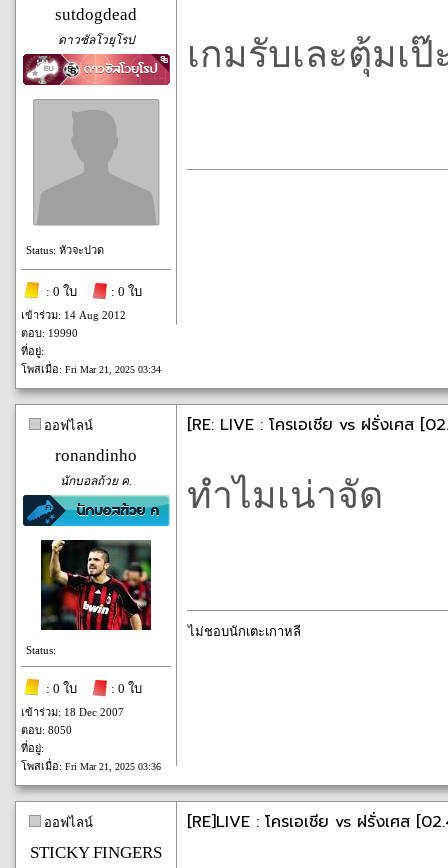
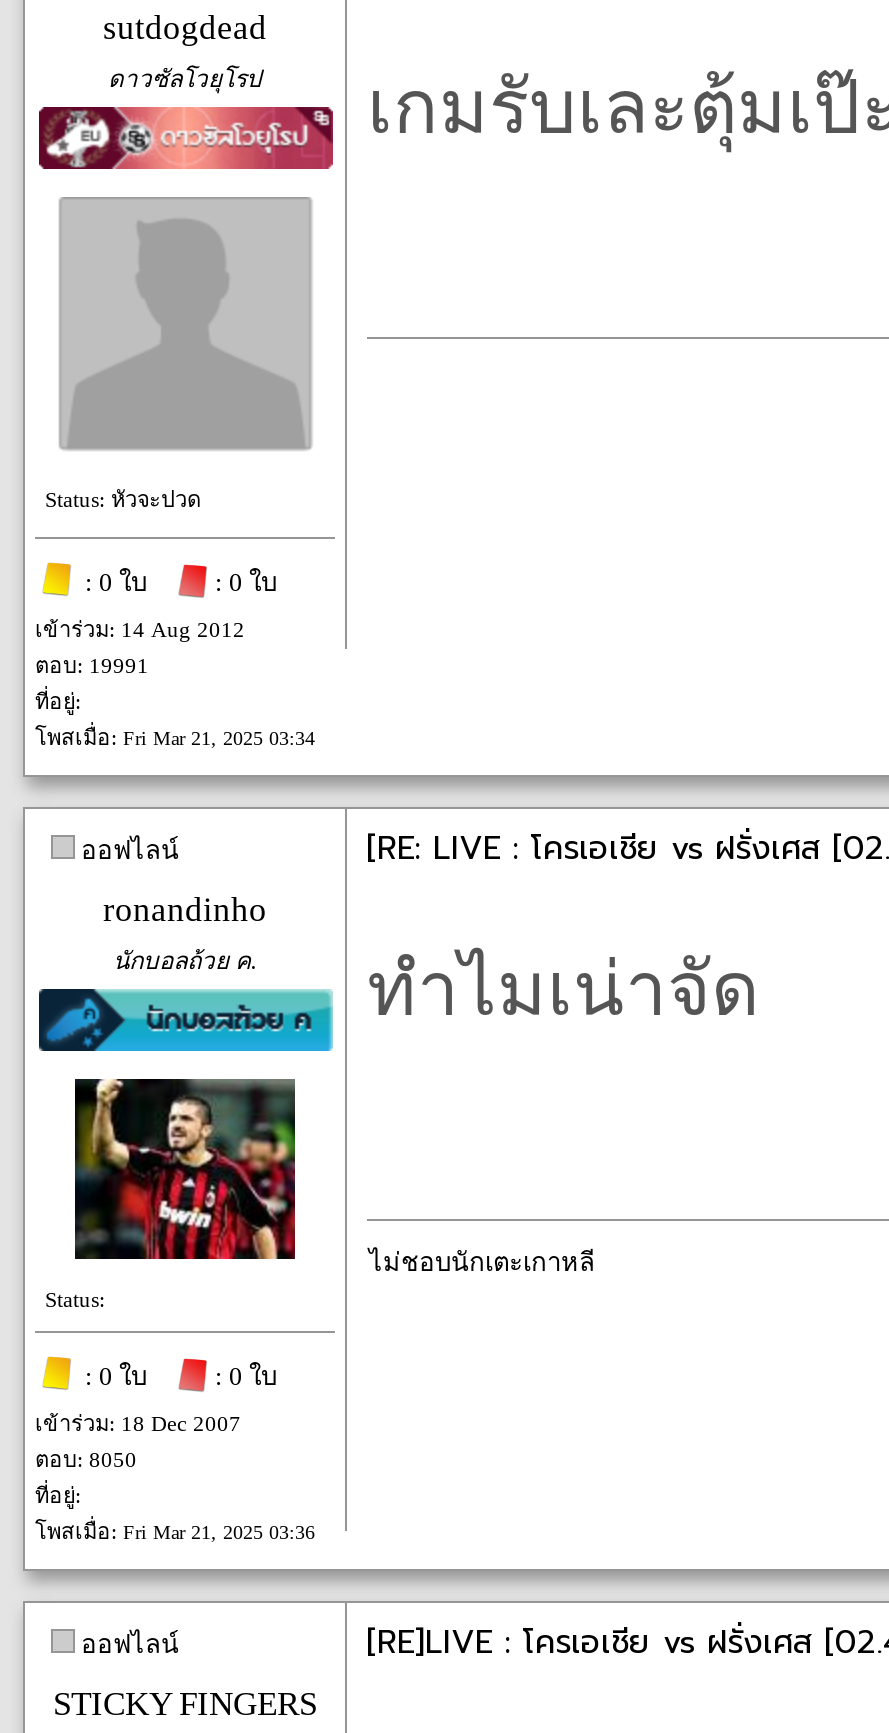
- ตอบ: 19990
+ ตอบ: 19991
